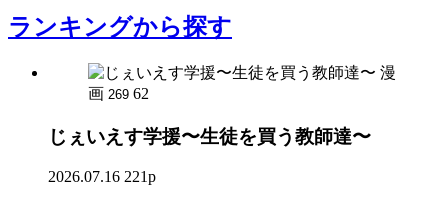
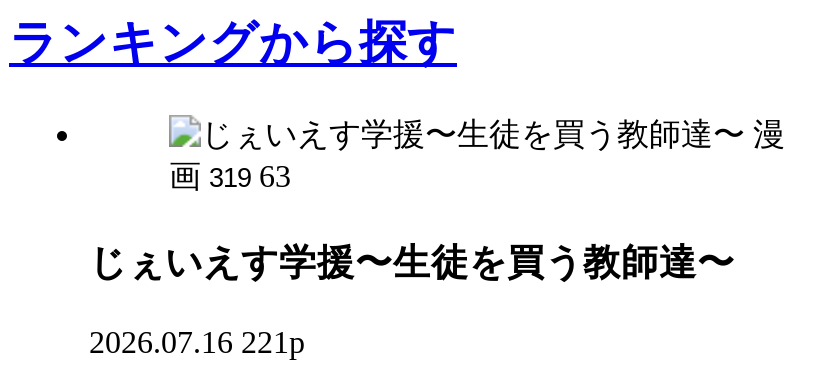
- 画 269 62
+ 画 319 63
